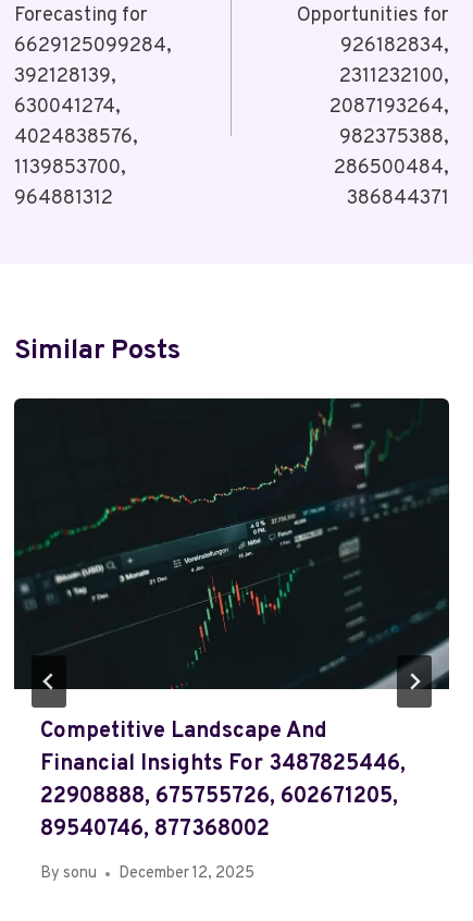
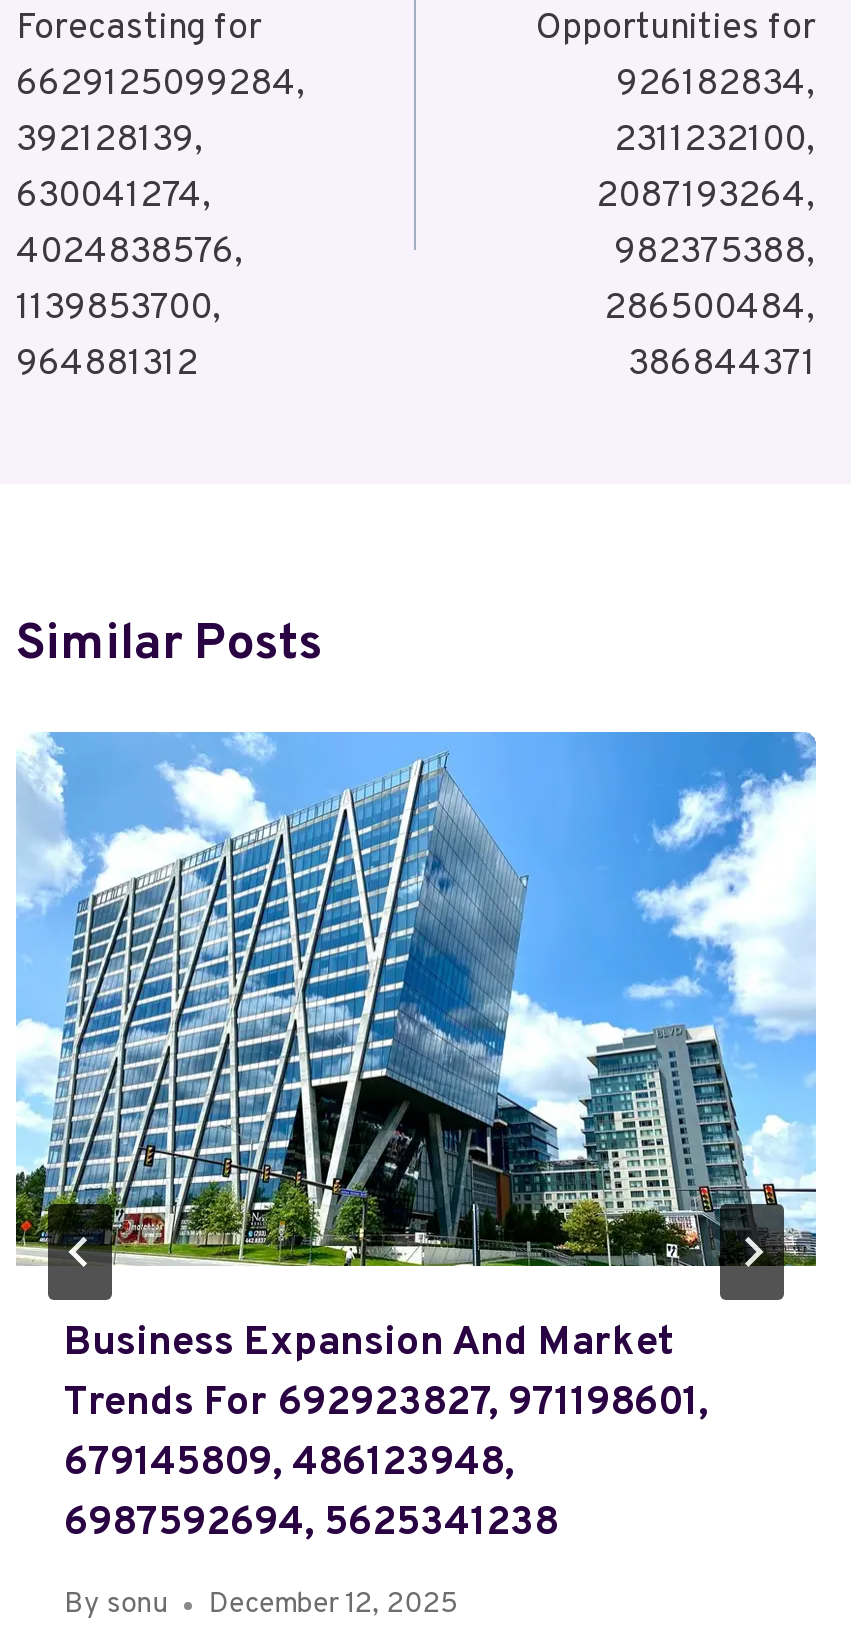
- [image]
- Competitive Landscape And
- Financial Insights For 3487825446,
- 22908888, 675755726, 602671205,
- 89540746, 877368002
+ [image]
+ Business Expansion And Market
+ Trends For 692923827, 971198601,
+ 679145809, 486123948,
+ 6987592694, 5625341238
